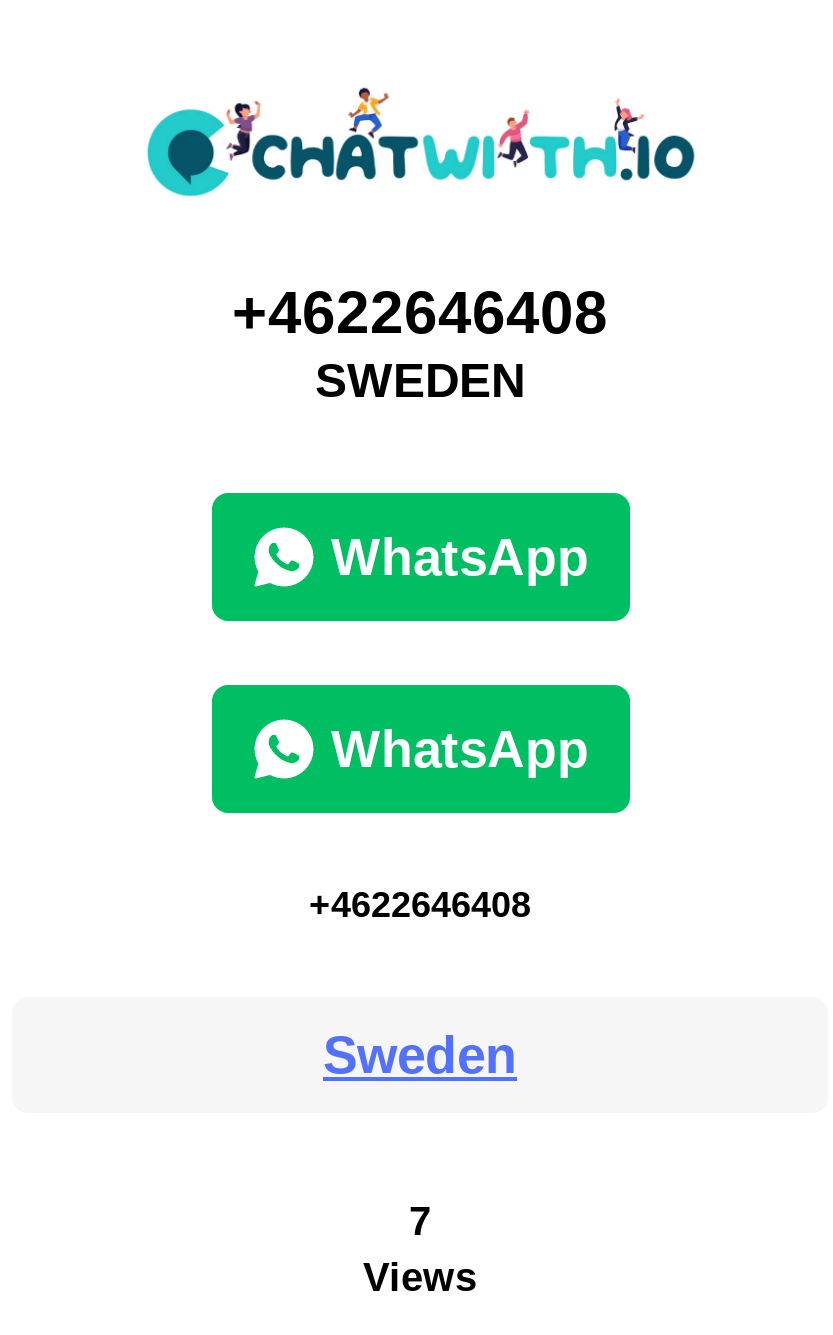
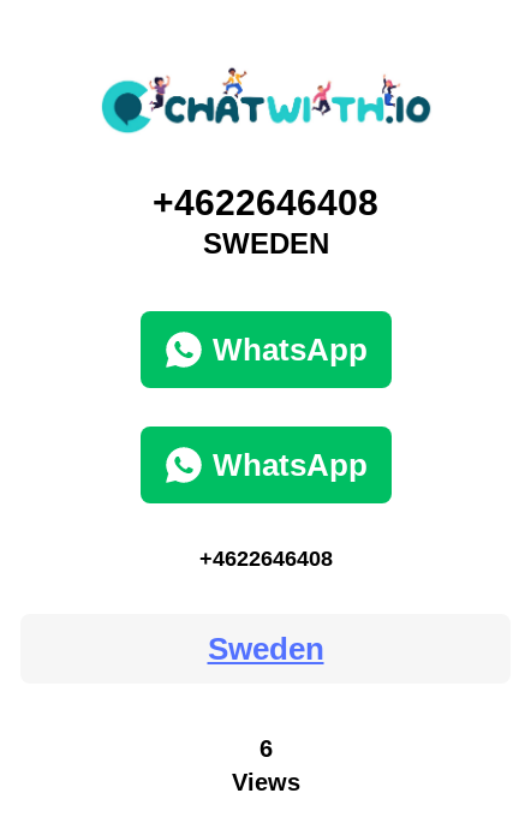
- 7
+ 6
